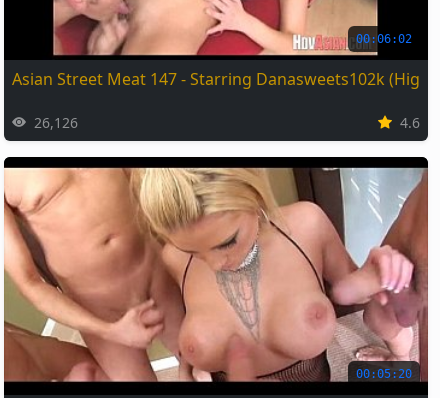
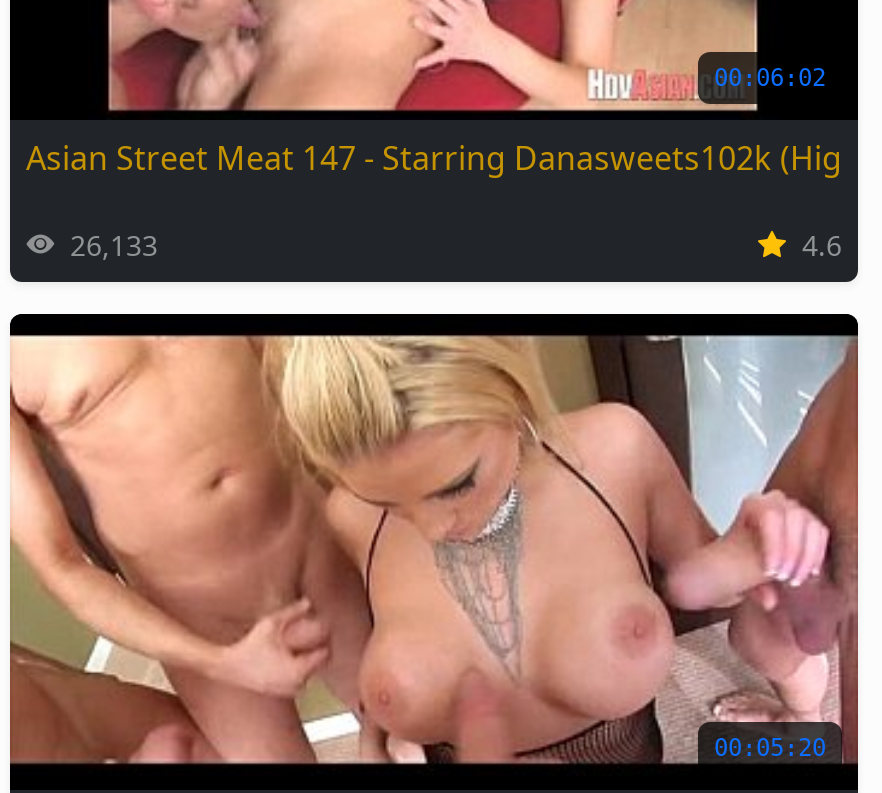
- 26,126
+ 26,133
